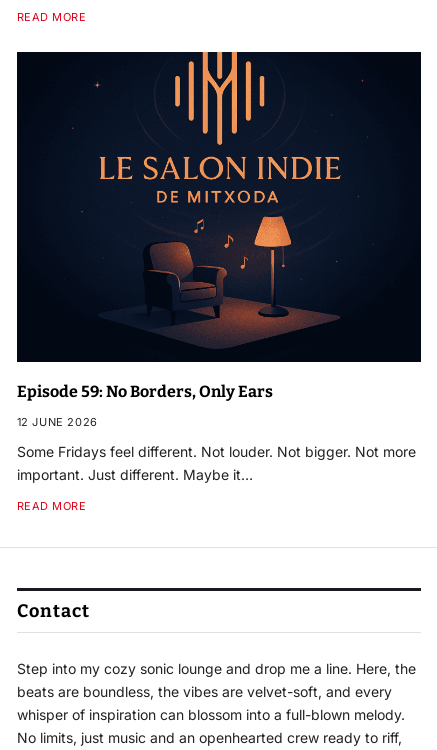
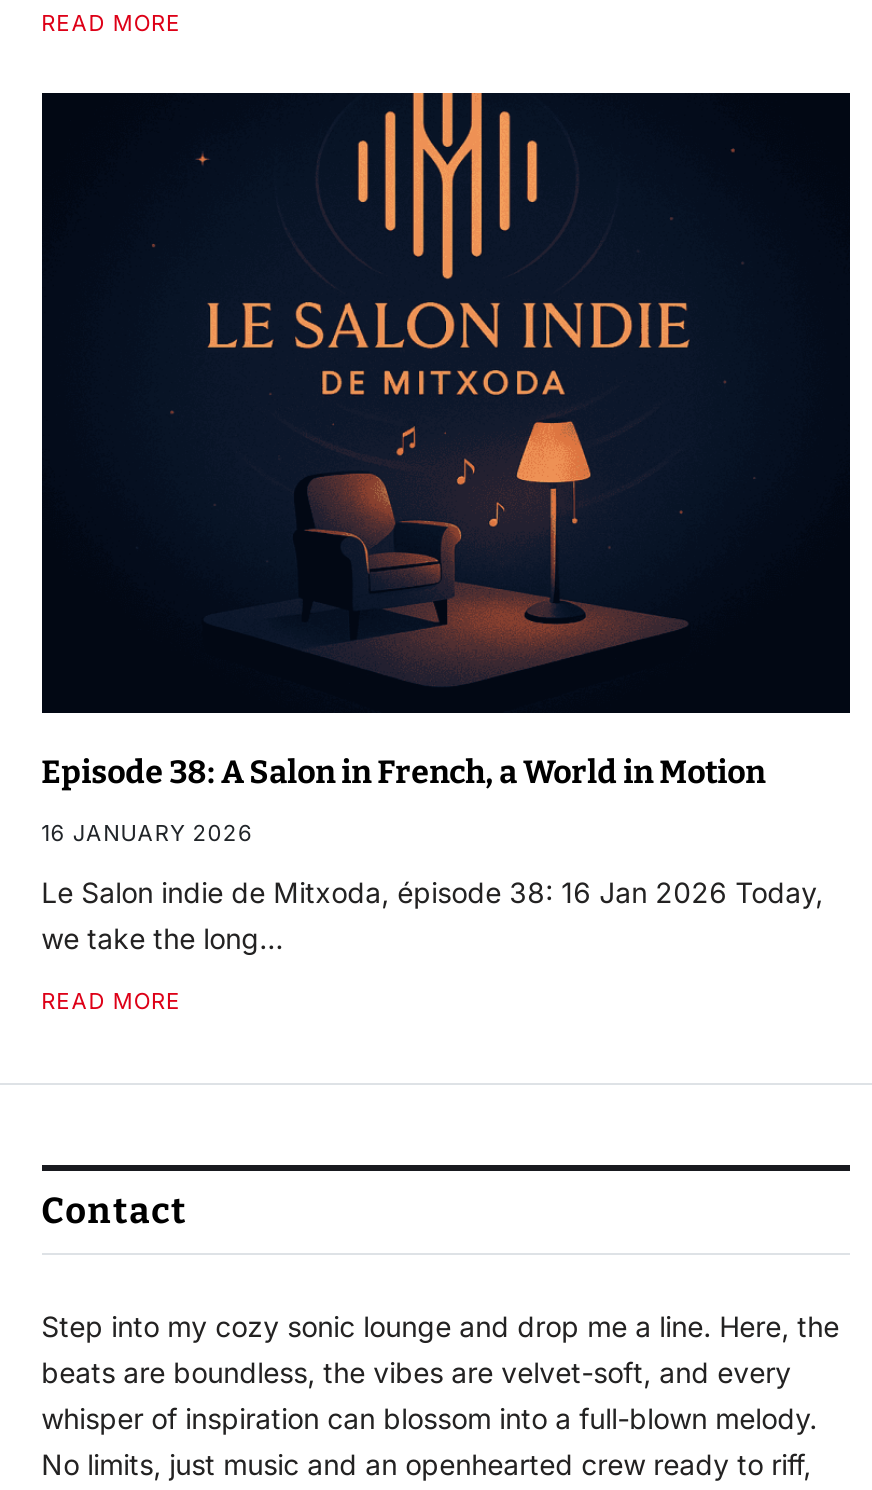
- Episode 59: No Borders, Only Ears
+ Episode 38: A Salon in French, a World in Motion

- 12 JUNE 2026
+ 16 JANUARY 2026

- Some Fridays feel different. Not louder. Not bigger. Not more
- important. Just different. Maybe it…
+ Le Salon indie de Mitxoda, épisode 38: 16 Jan 2026 Today,
+ we take the long…
